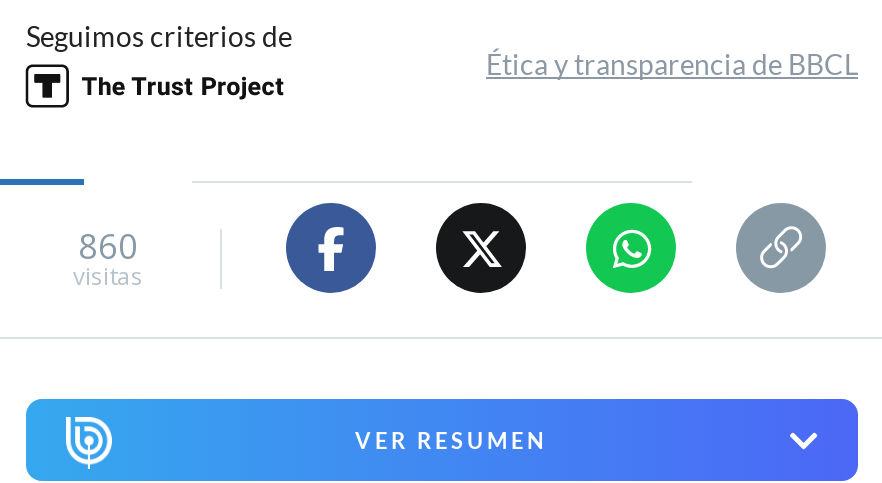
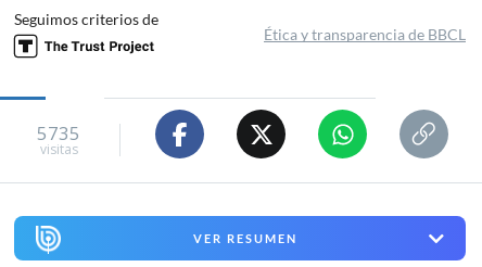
- 860
+ 5735
